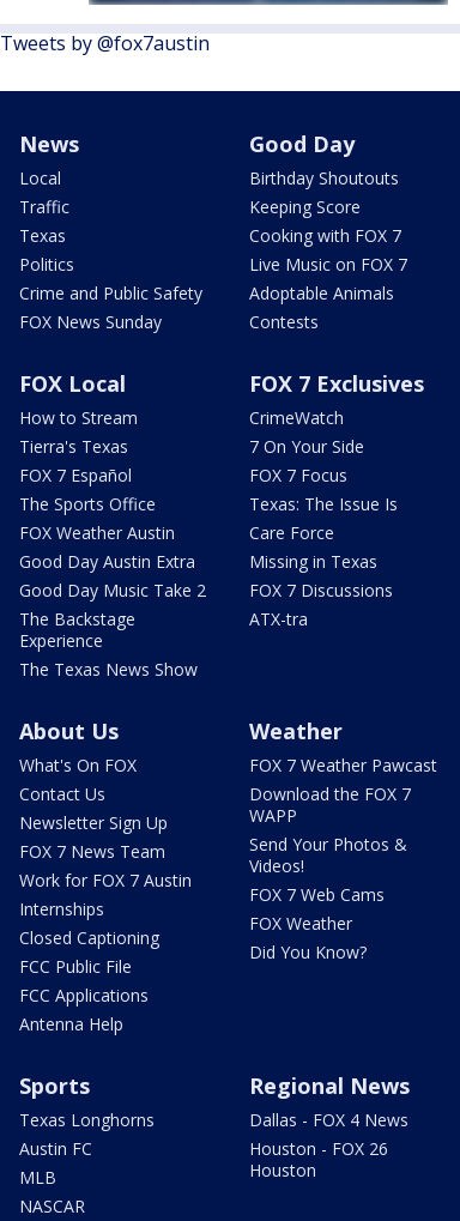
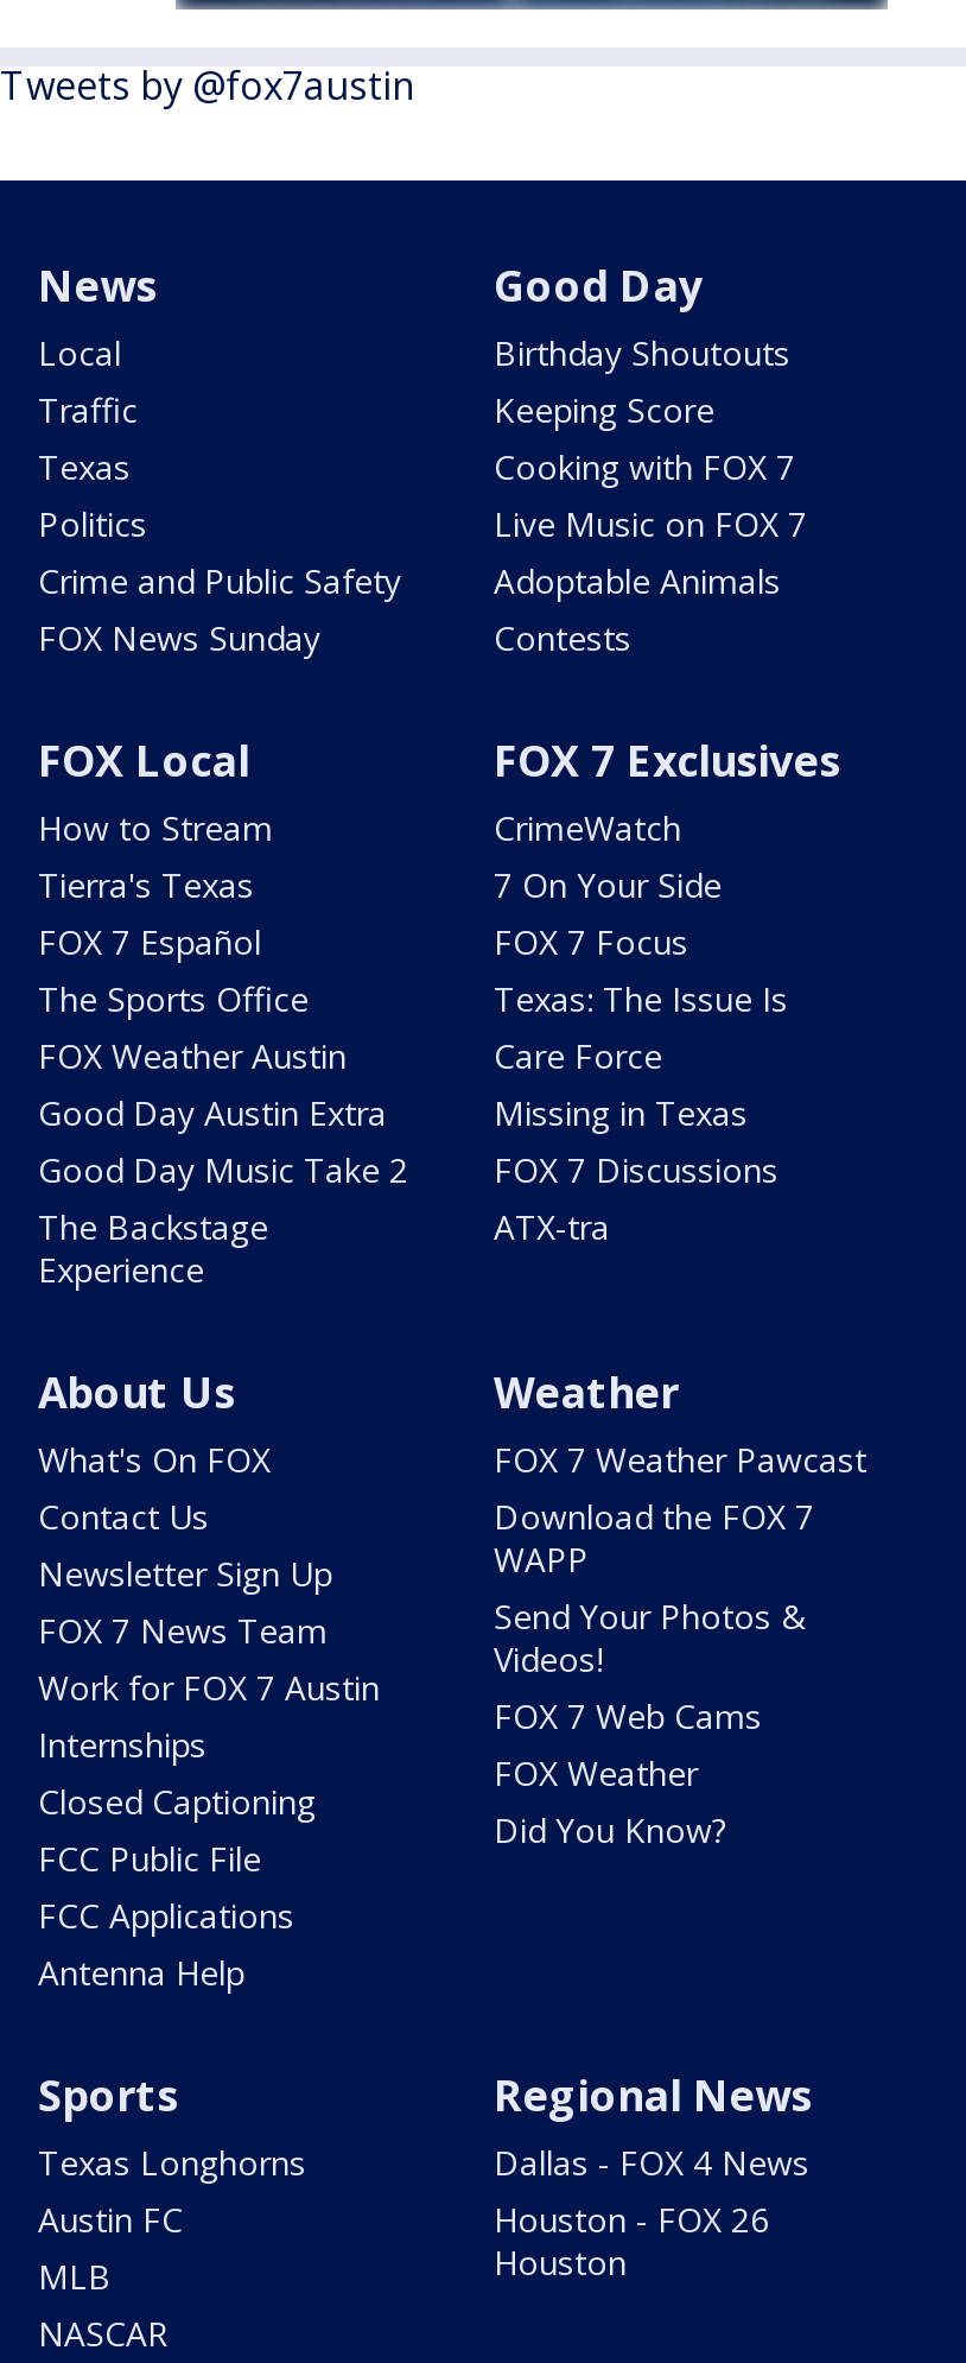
- The Texas News Show
